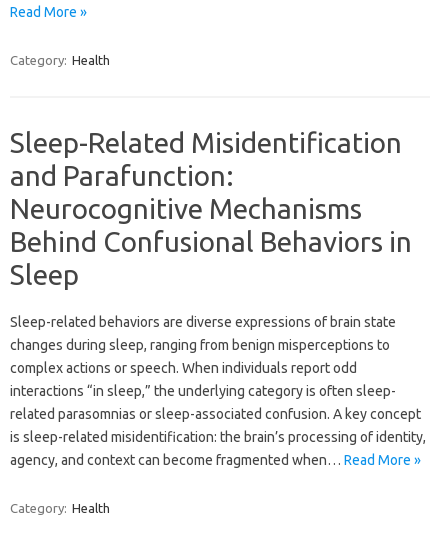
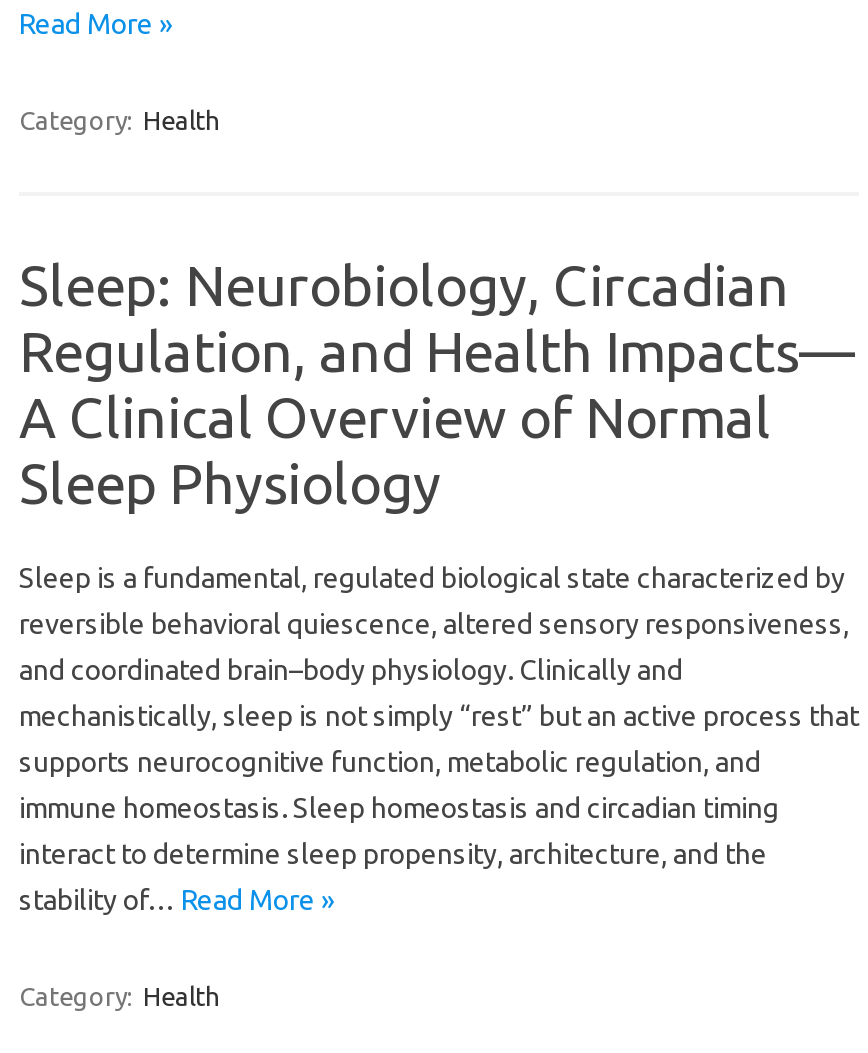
- Sleep-Related Misidentification
- and Parafunction:
- Neurocognitive Mechanisms
- Behind Confusional Behaviors in
- Sleep
+ Sleep: Neurobiology, Circadian
+ Regulation, and Health Impacts—
+ A Clinical Overview of Normal
+ Sleep Physiology

- Sleep-related behaviors are diverse expressions of brain state
- changes during sleep, ranging from benign misperceptions to
- complex actions or speech. When individuals report odd
- interactions “in sleep,” the underlying category is often sleep-
- related parasomnias or sleep-associated confusion. A key concept
- is sleep-related misidentification: the brain’s processing of identity,
- agency, and context can become fragmented when… Read More »
+ Sleep is a fundamental, regulated biological state characterized by
+ reversible behavioral quiescence, altered sensory responsiveness,
+ and coordinated brain–body physiology. Clinically and
+ mechanistically, sleep is not simply “rest” but an active process that
+ supports neurocognitive function, metabolic regulation, and
+ immune homeostasis. Sleep homeostasis and circadian timing
+ interact to determine sleep propensity, architecture, and the
+ stability of… Read More »
